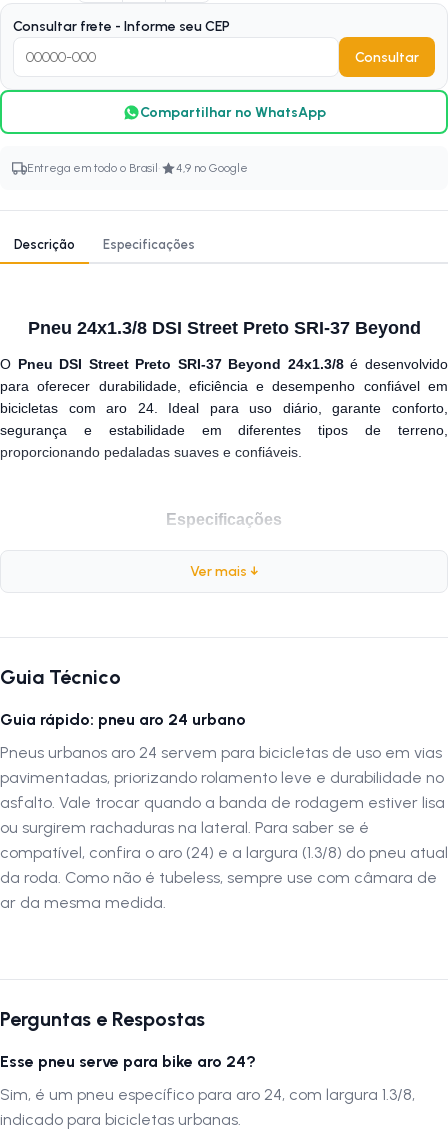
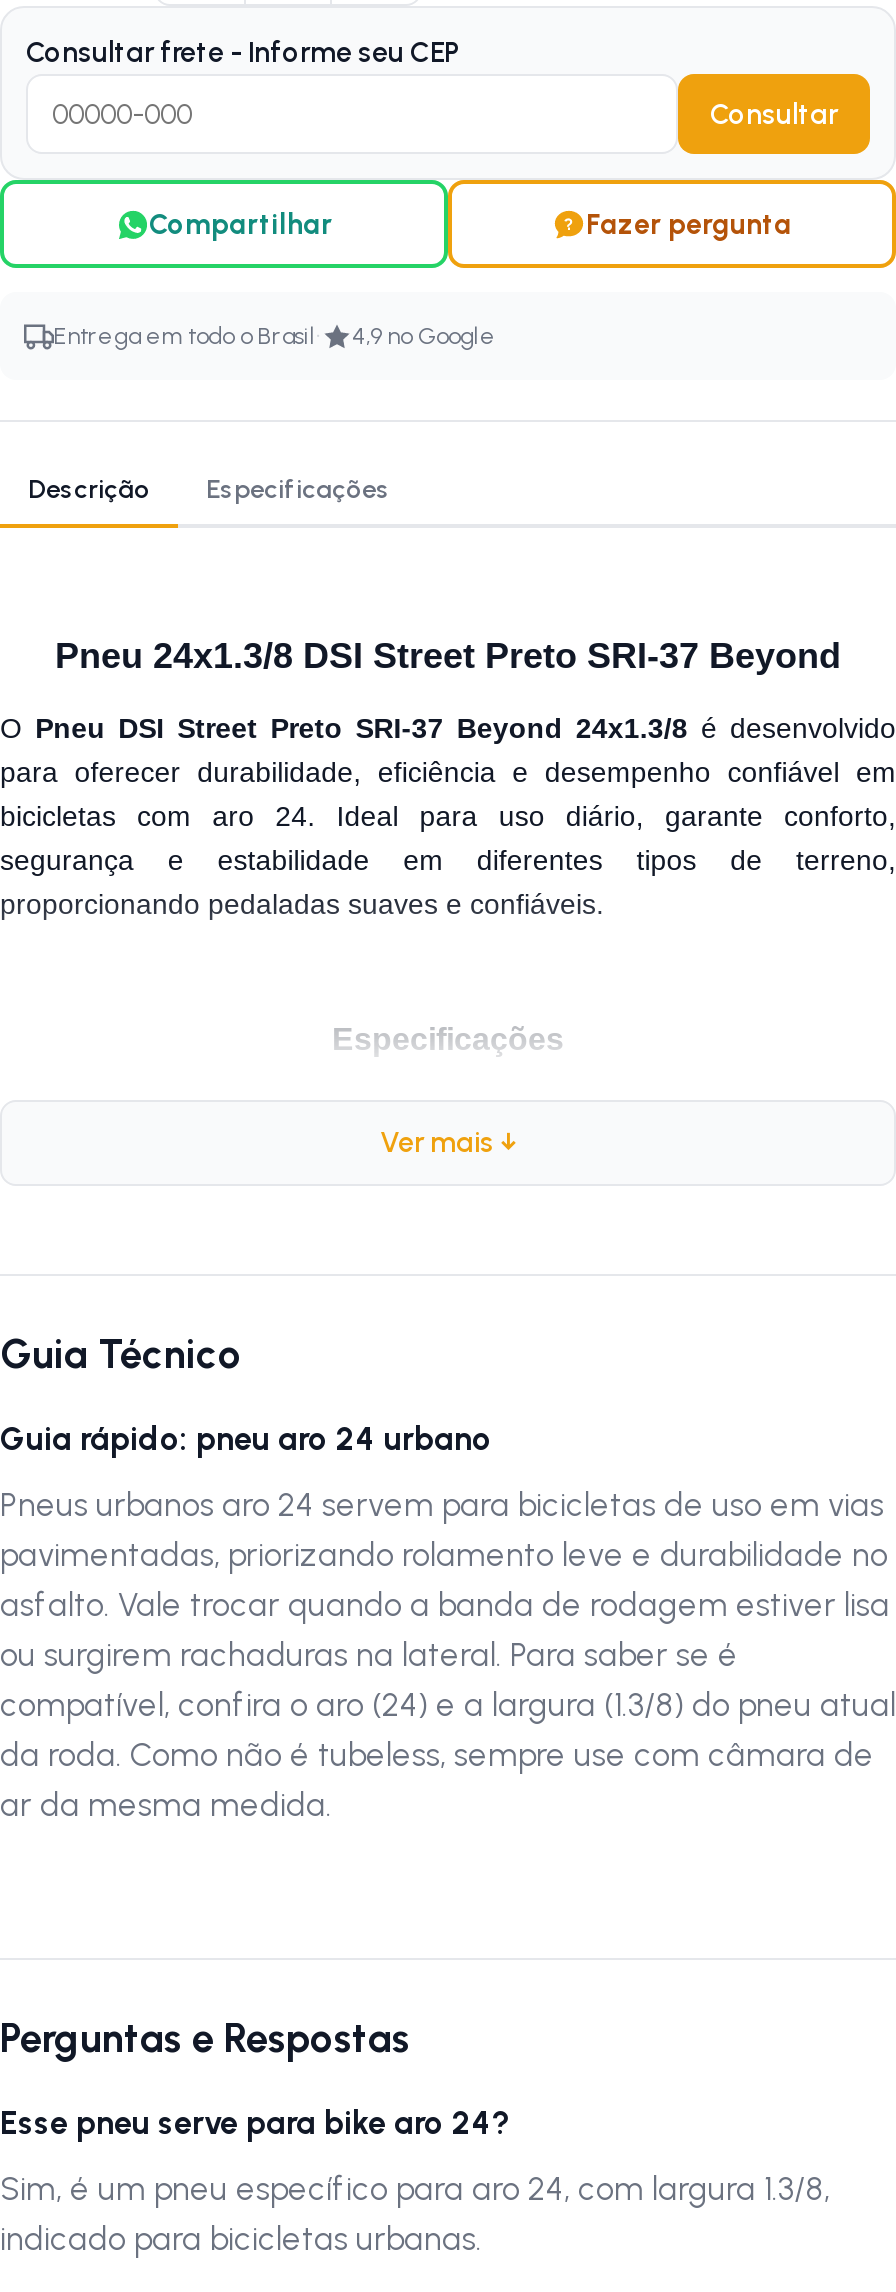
- Compartilhar no WhatsApp
+ Compartilhar
+ Fazer pergunta
